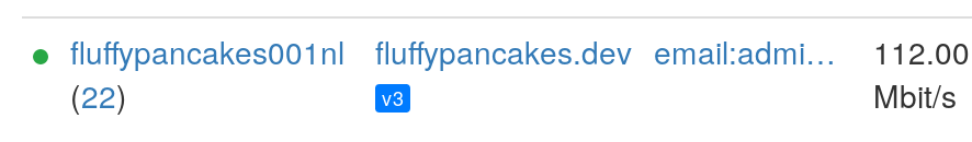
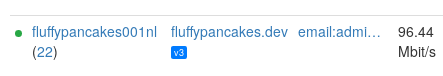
- 112.00
+ 96.44
